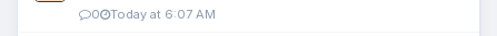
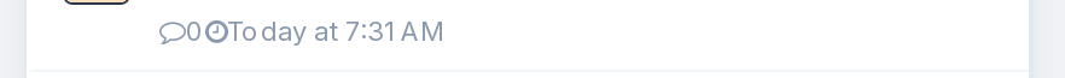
- 0 Today at 6:07 AM
+ 0 Today at 7:31 AM
